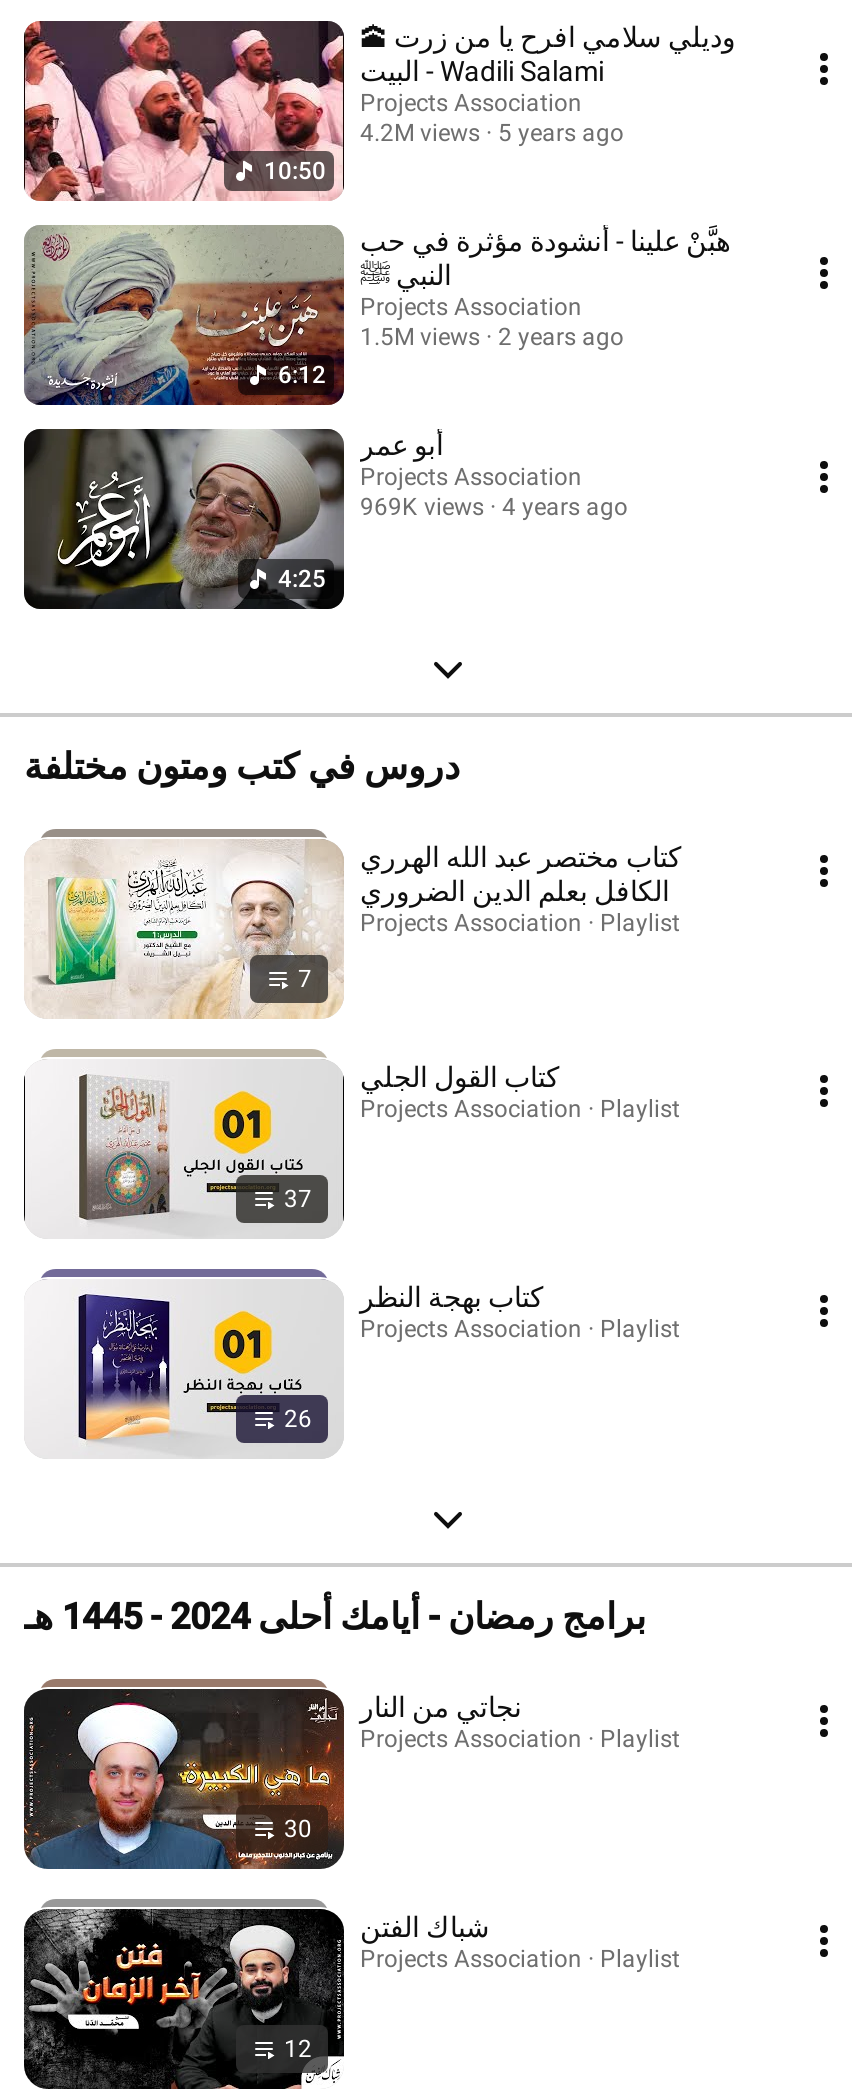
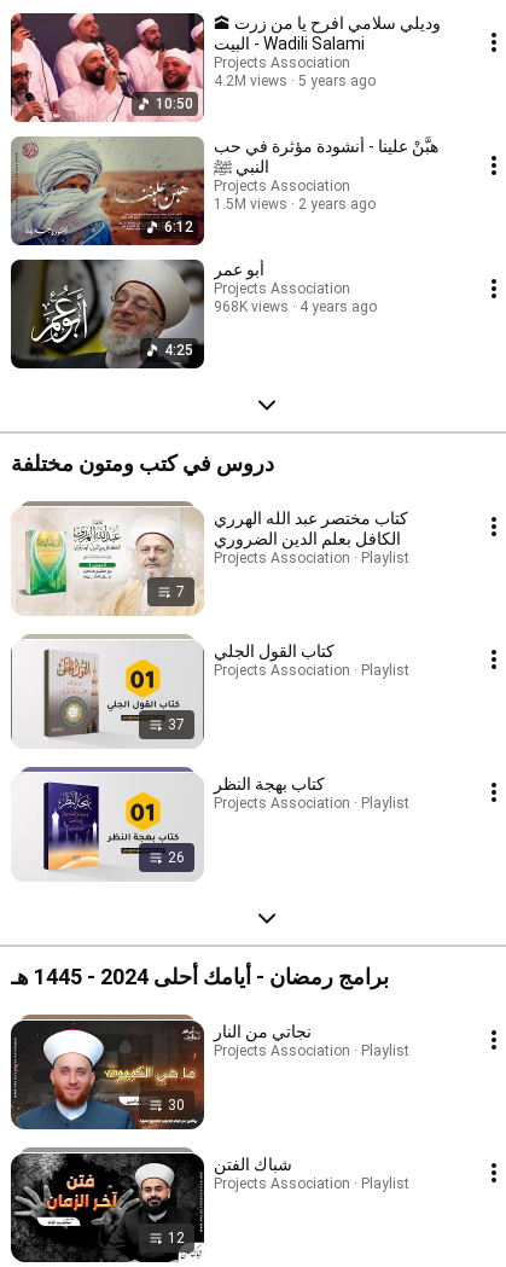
- 969K views 4 years ago
+ 968K views 4 years ago
